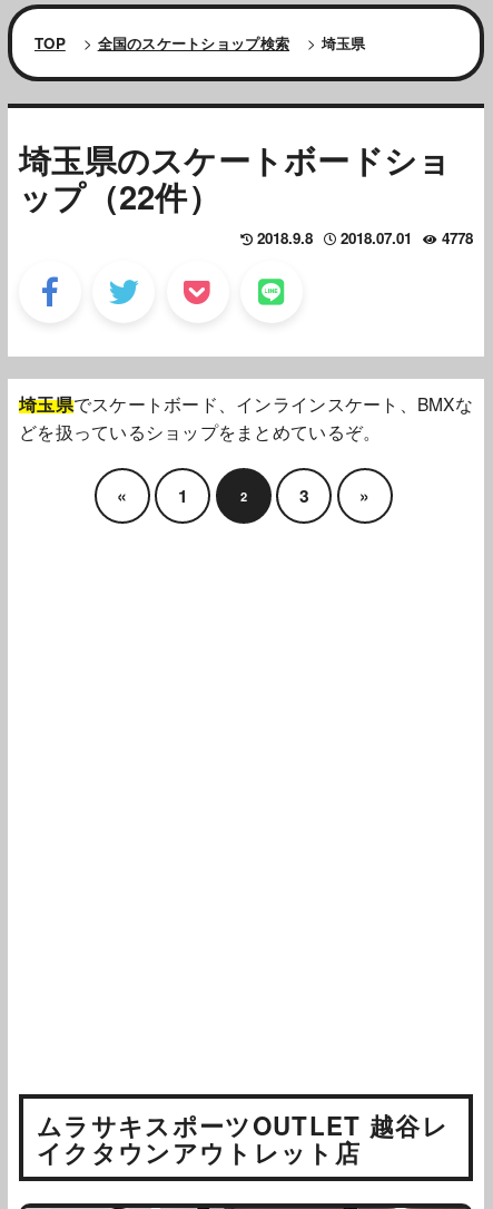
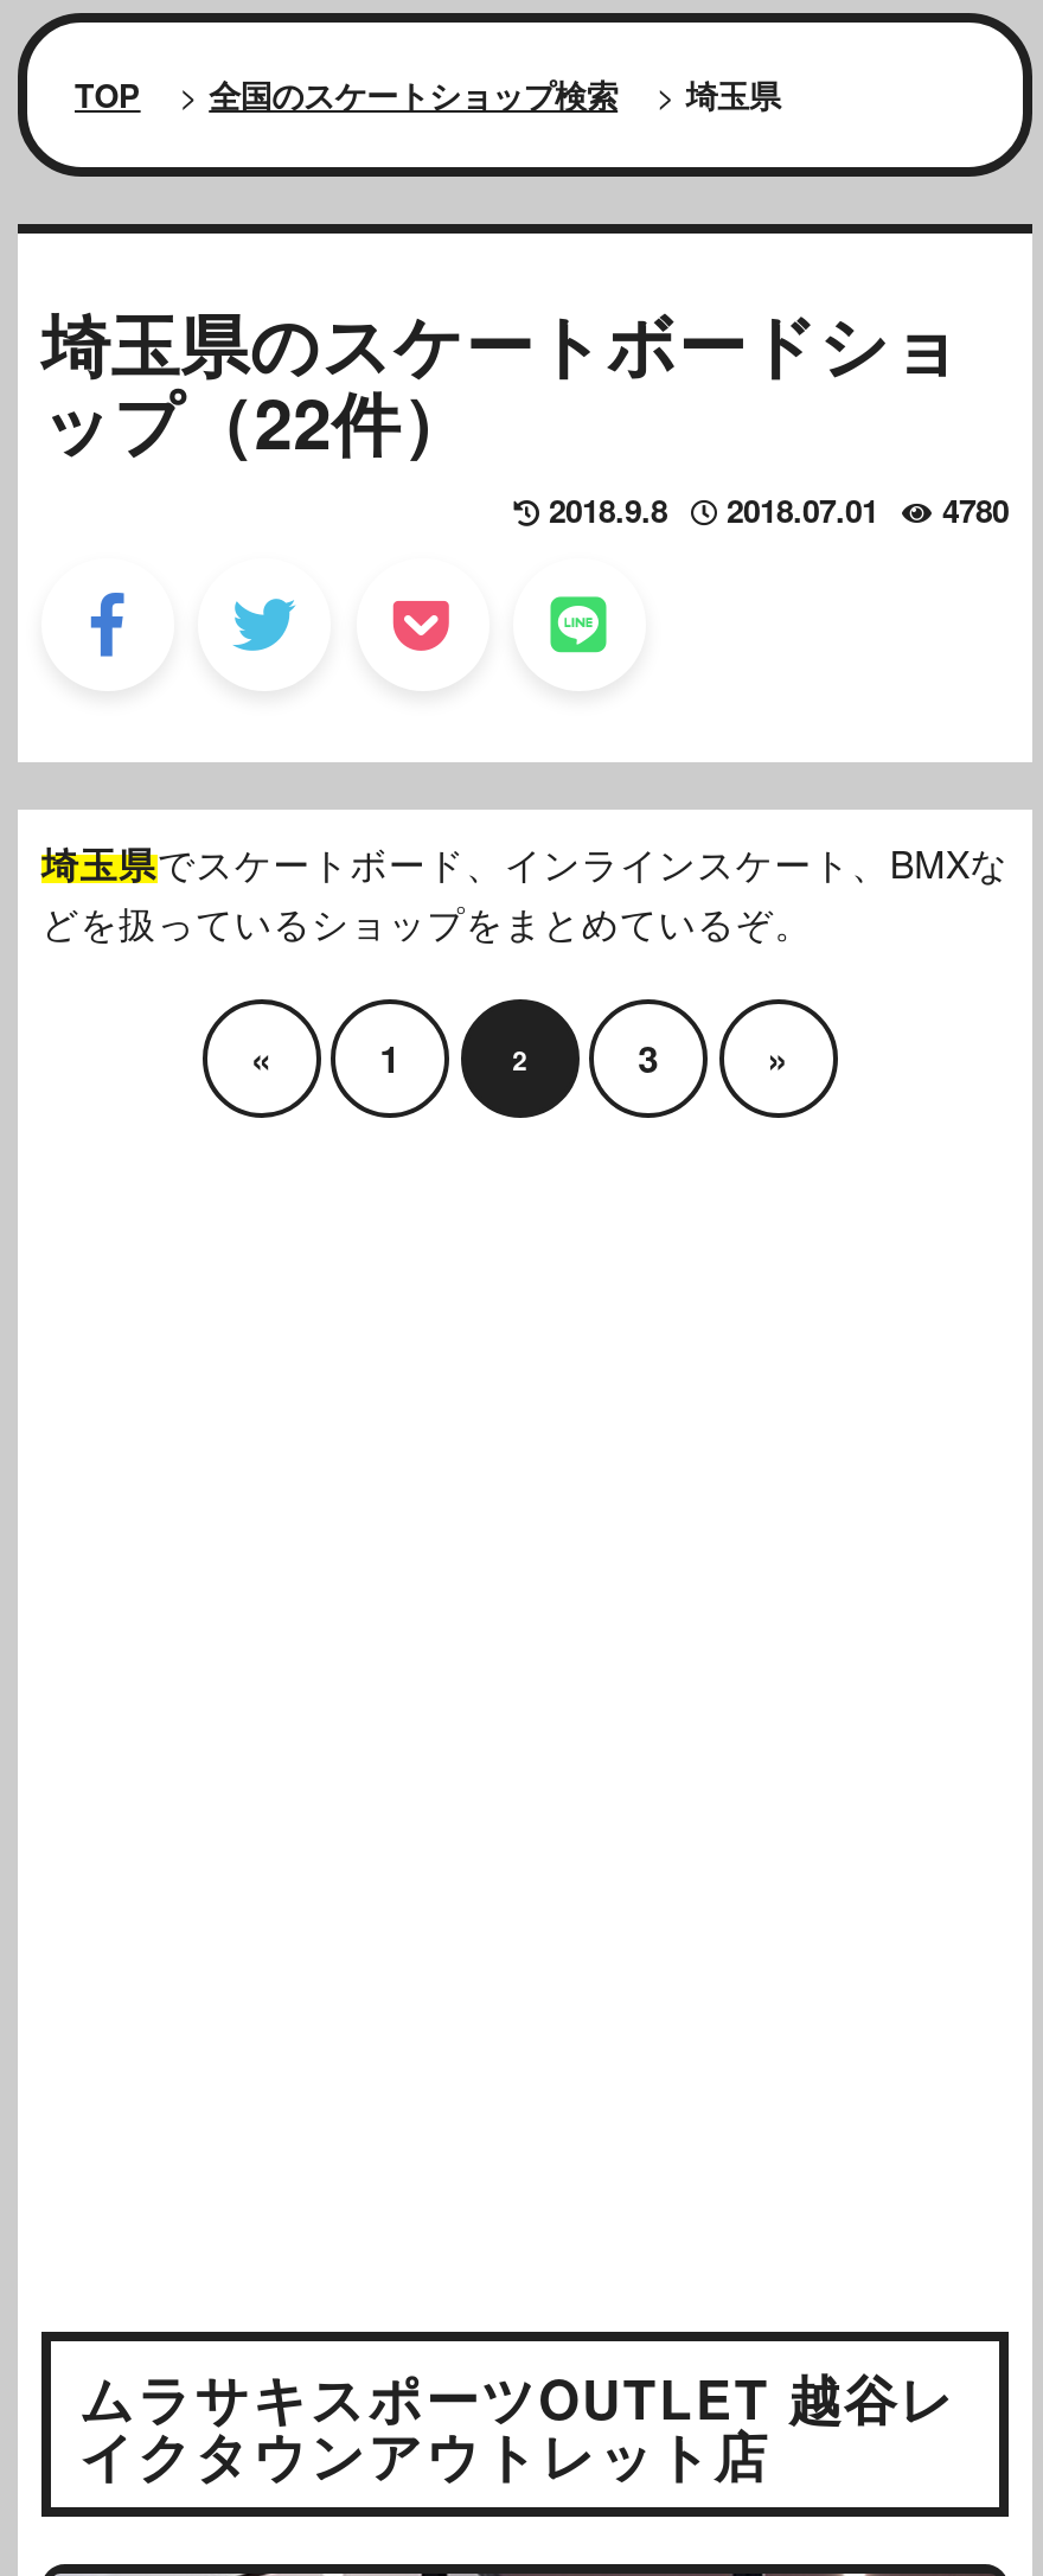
- 2018.9.8 2018.07.01 4778
+ 2018.9.8 2018.07.01 4780
